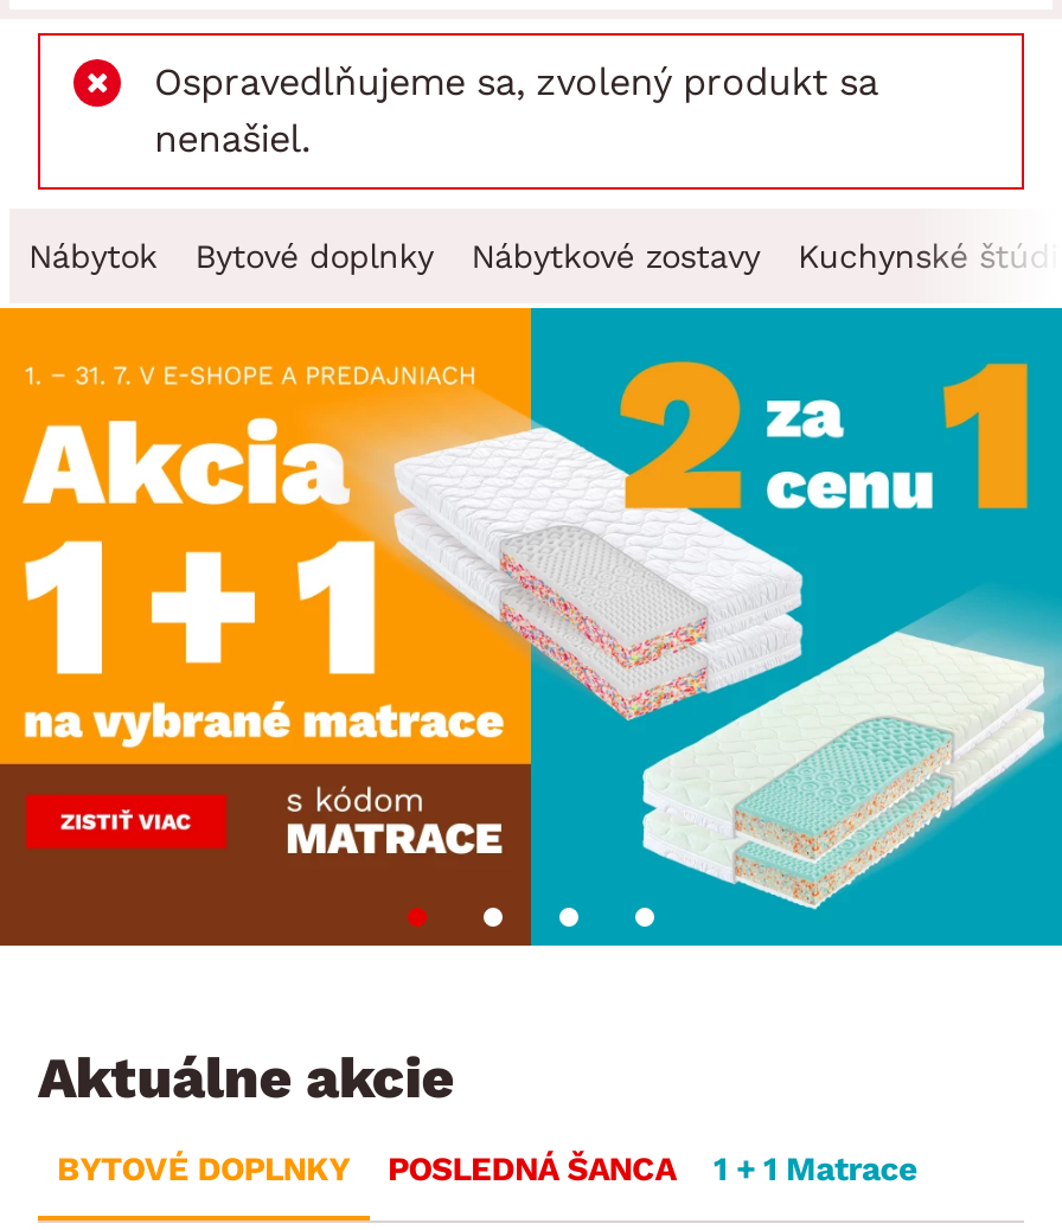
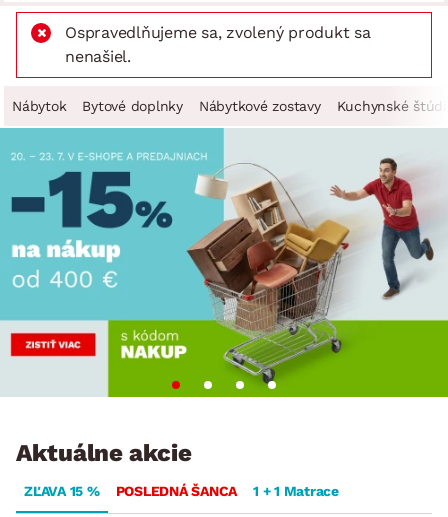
- [image]
+ [image]

- BYTOVÉ DOPLNKY
+ ZĽAVA 15 %
